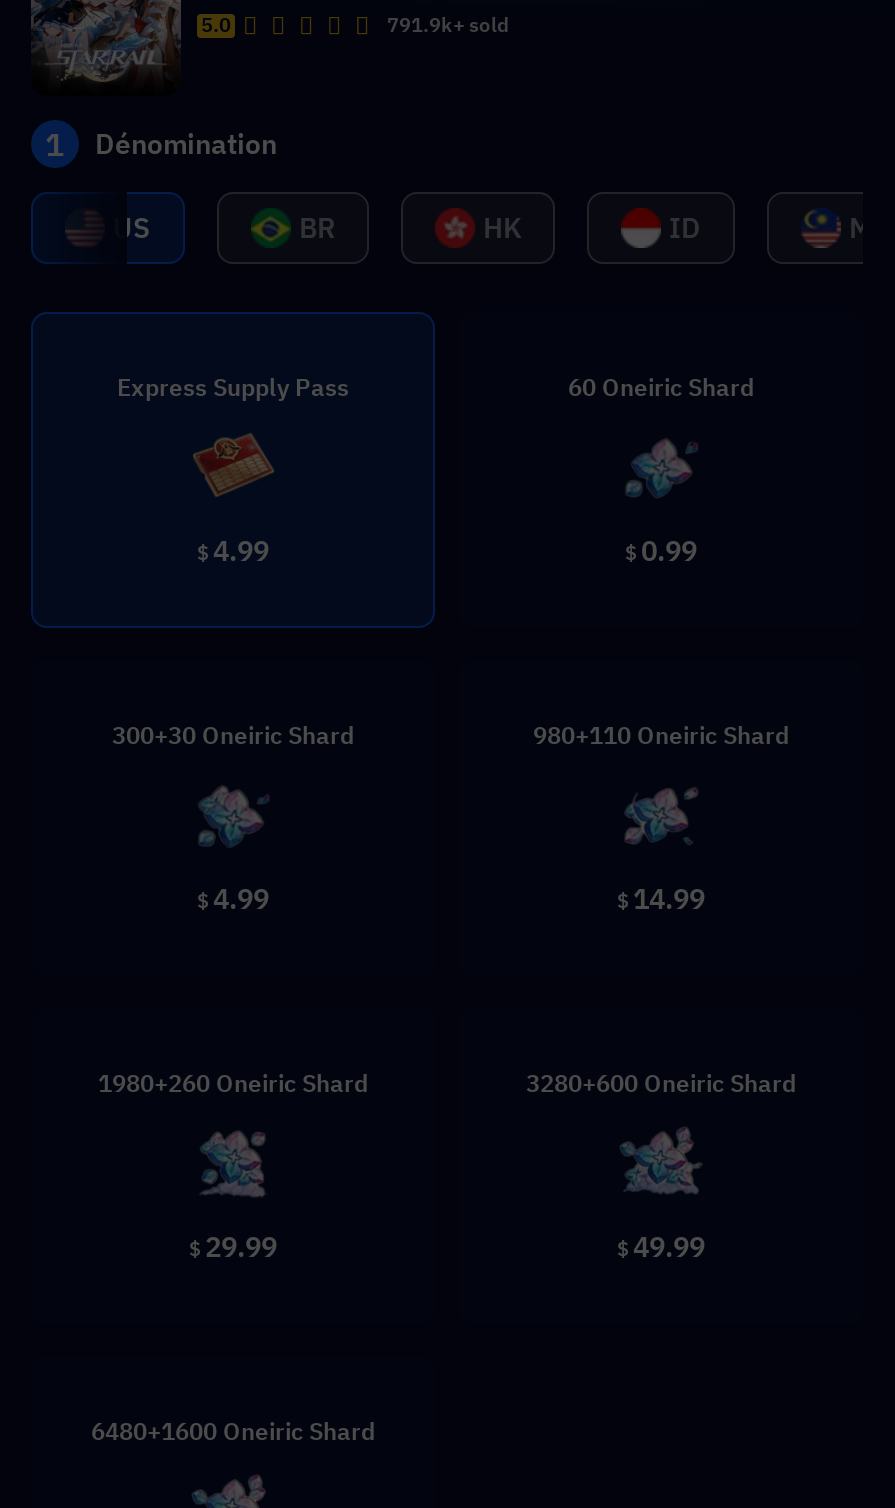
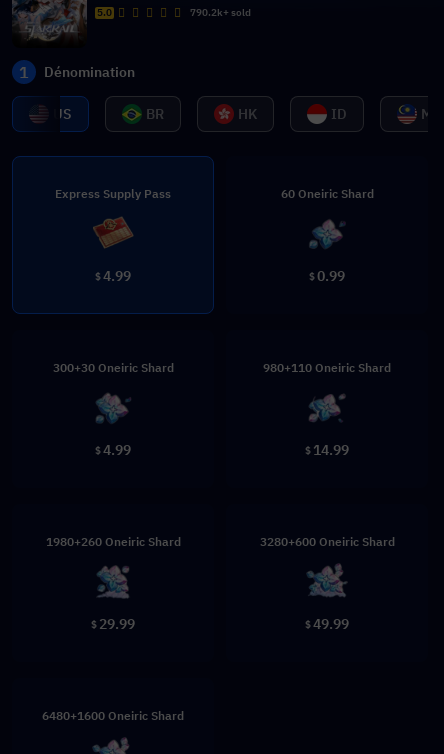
- 791.9k+ sold
+ 790.2k+ sold
